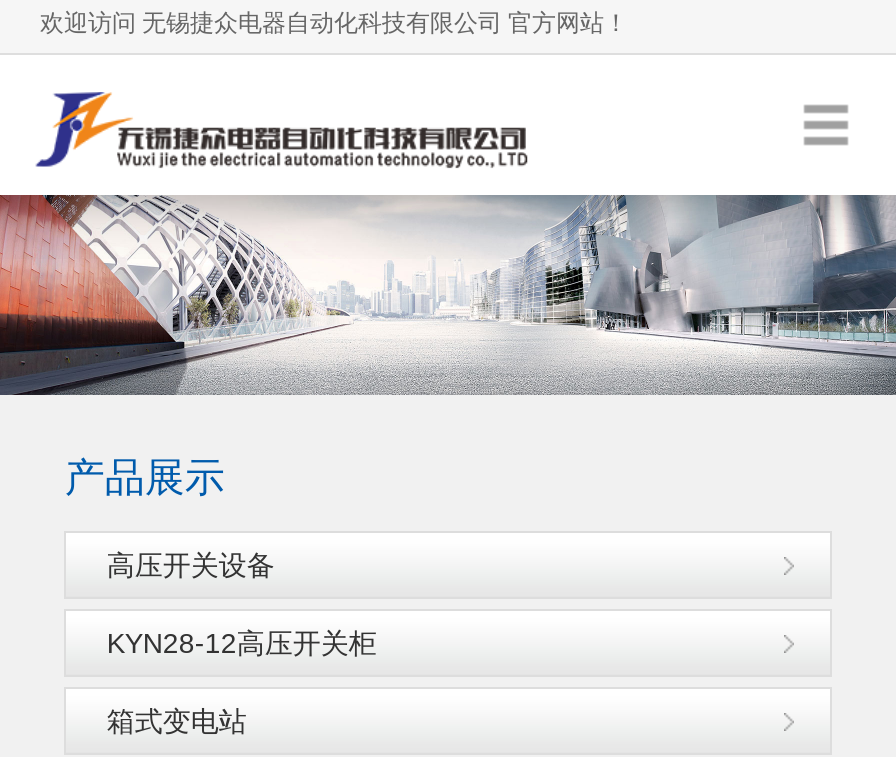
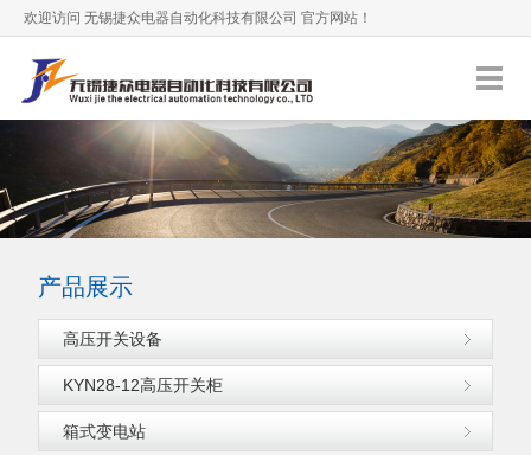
- [image]
+ [image]
